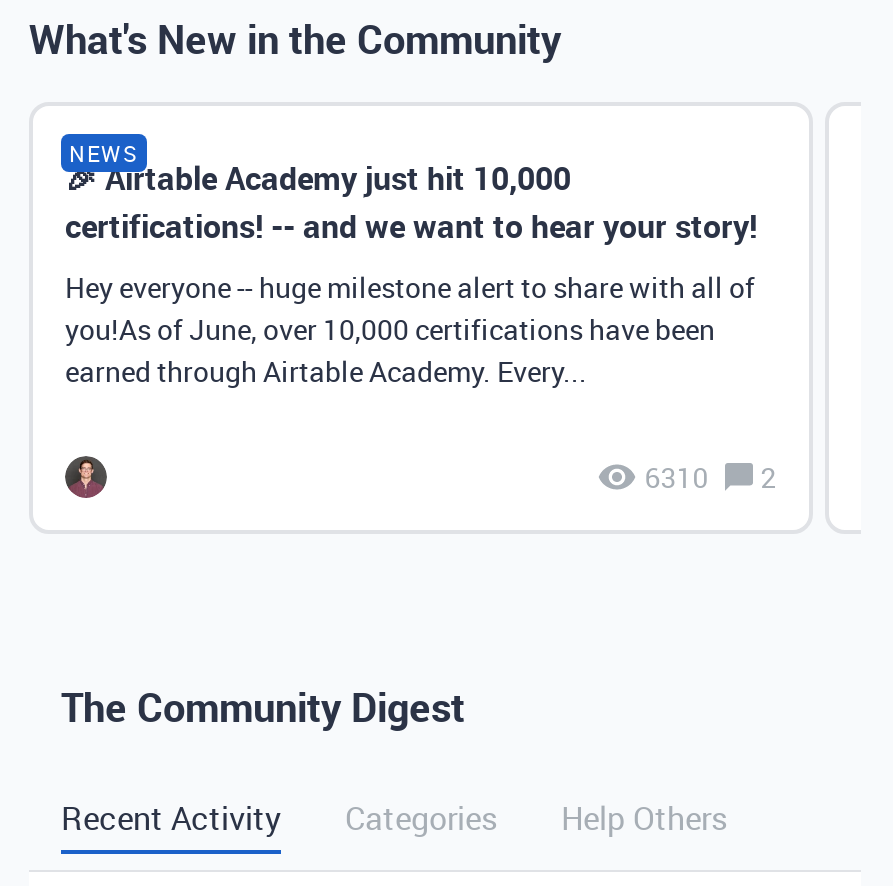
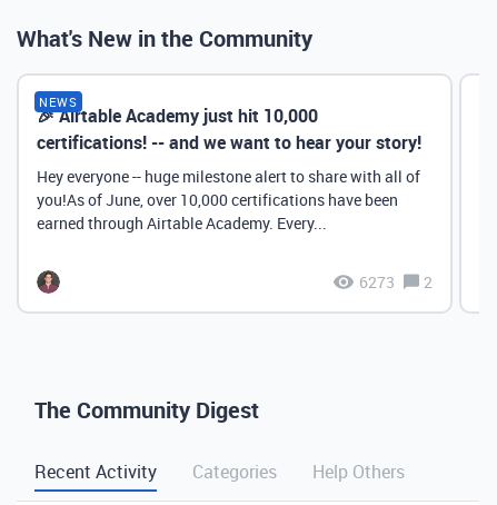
- 6310 2
+ 6273 2
